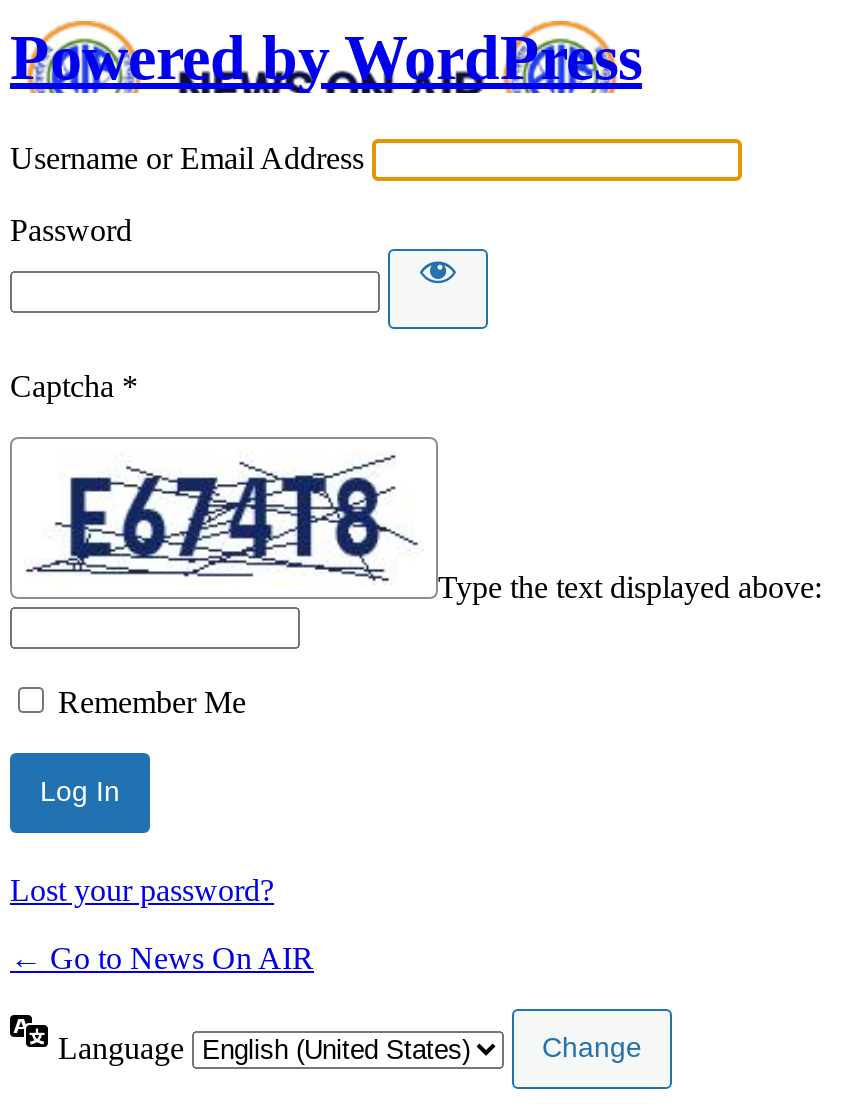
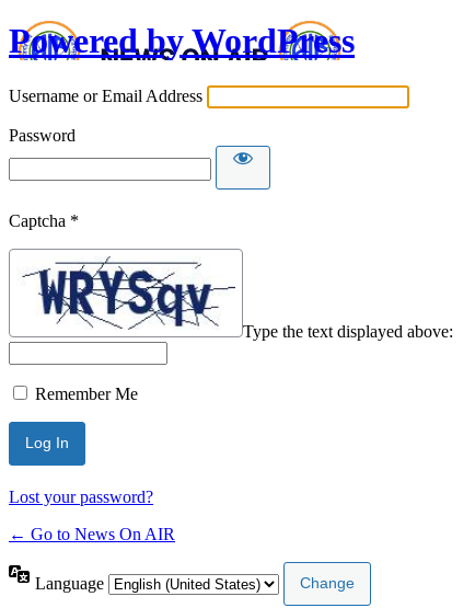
- [image]
+ [image]
